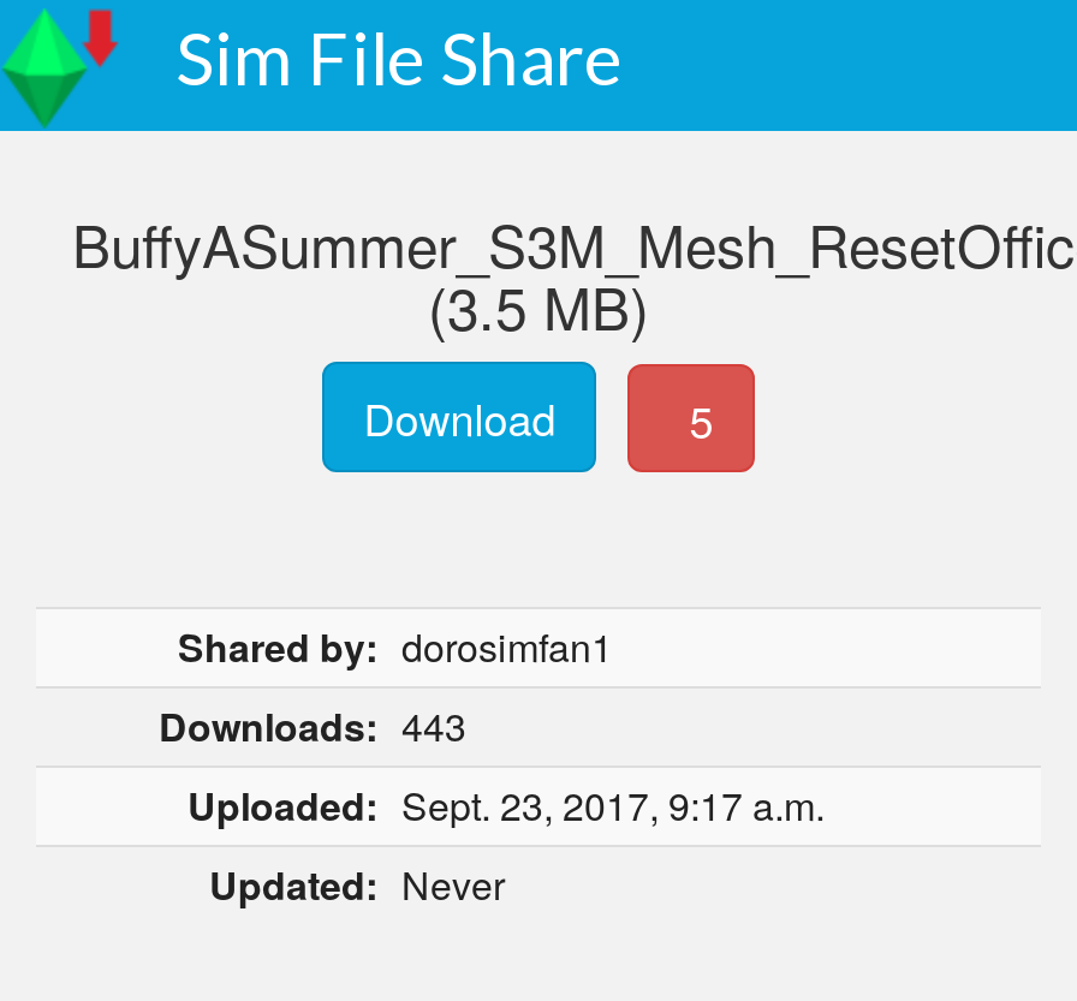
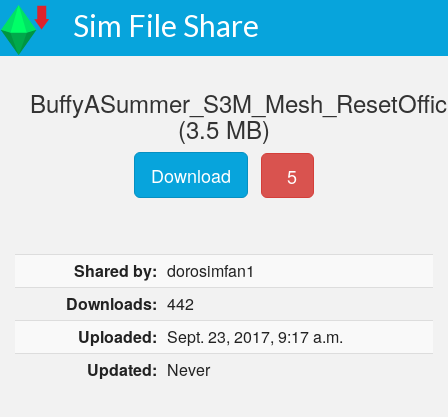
- Downloads: 443
+ Downloads: 442
